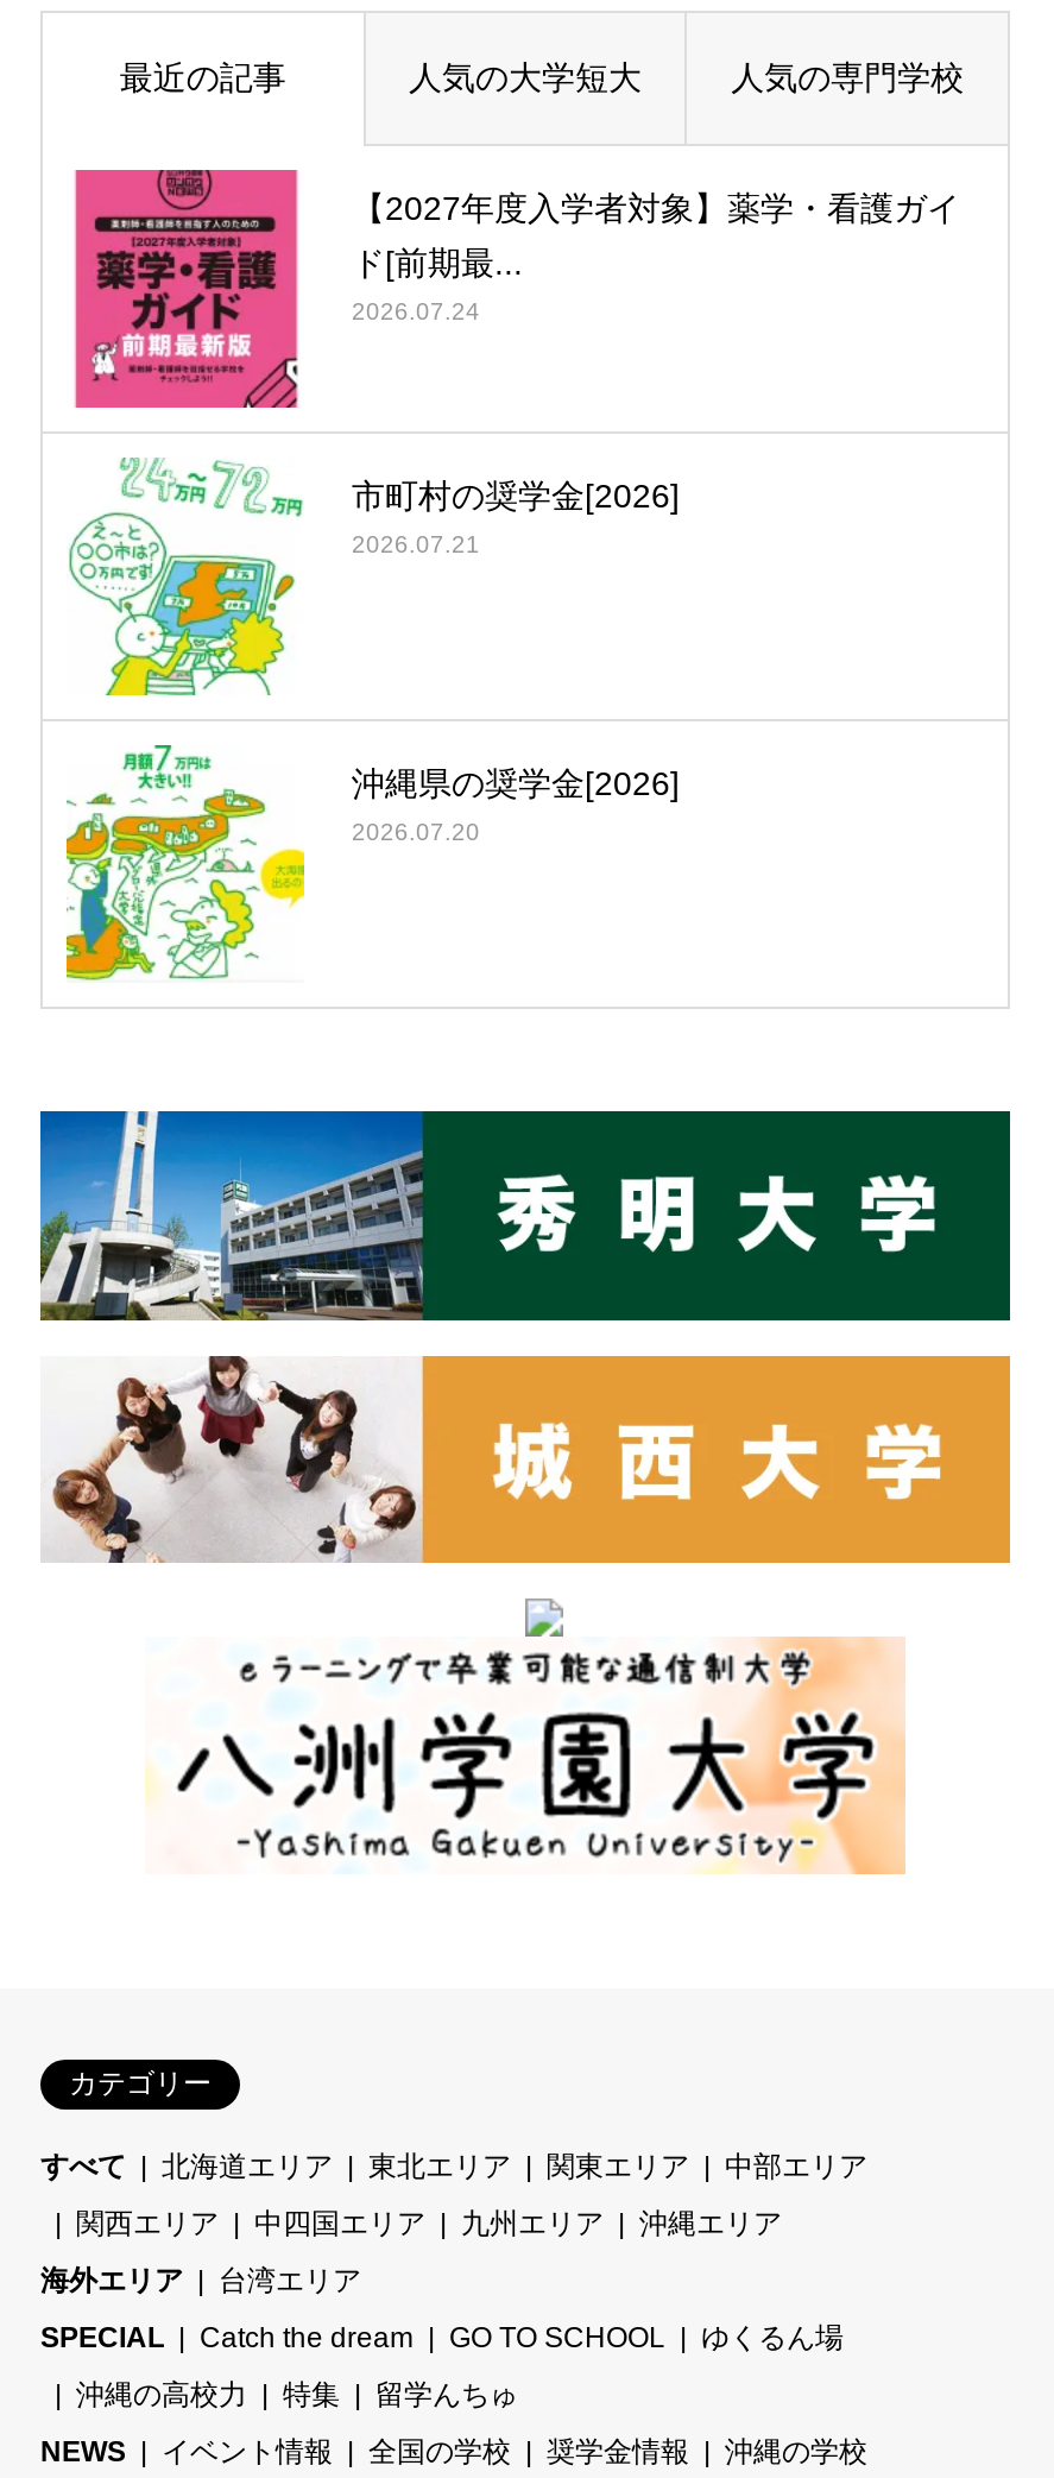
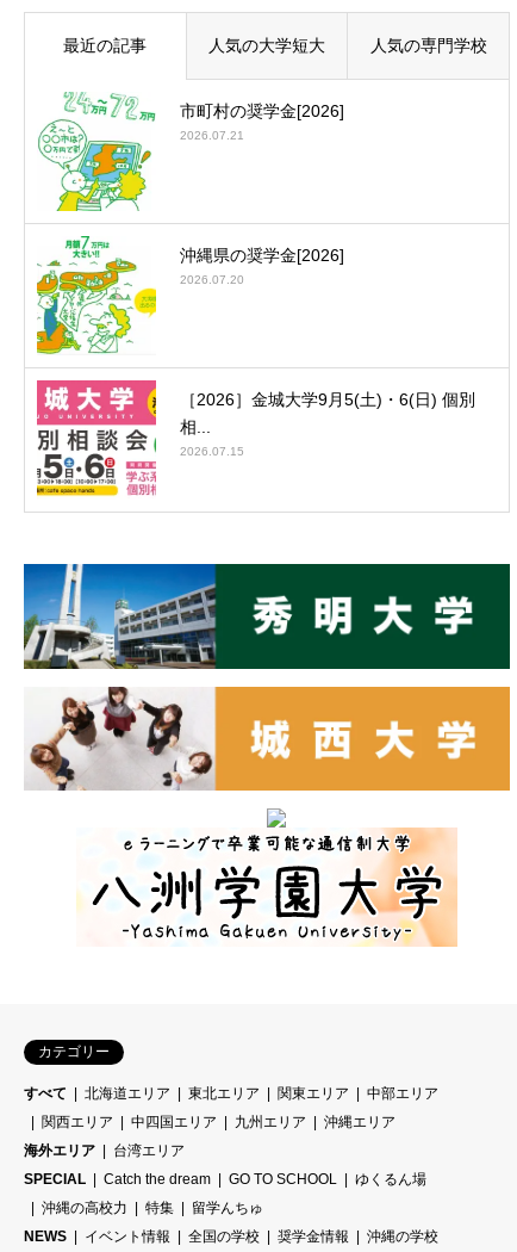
- [image]
- 【2027年度入学者対象】薬学・看護ガイ
- ド[前期最...
- 2026.07.24

moved up: [image] | 市町村の奨学金[2026] | 2026.07.21 | 沖縄県の奨学金[2026] | 2026.07.20

moved up: [image]

+ [image]
+ ［2026］金城大学9月5(土)・6(日) 個別
+ 相...
+ 2026.07.15
